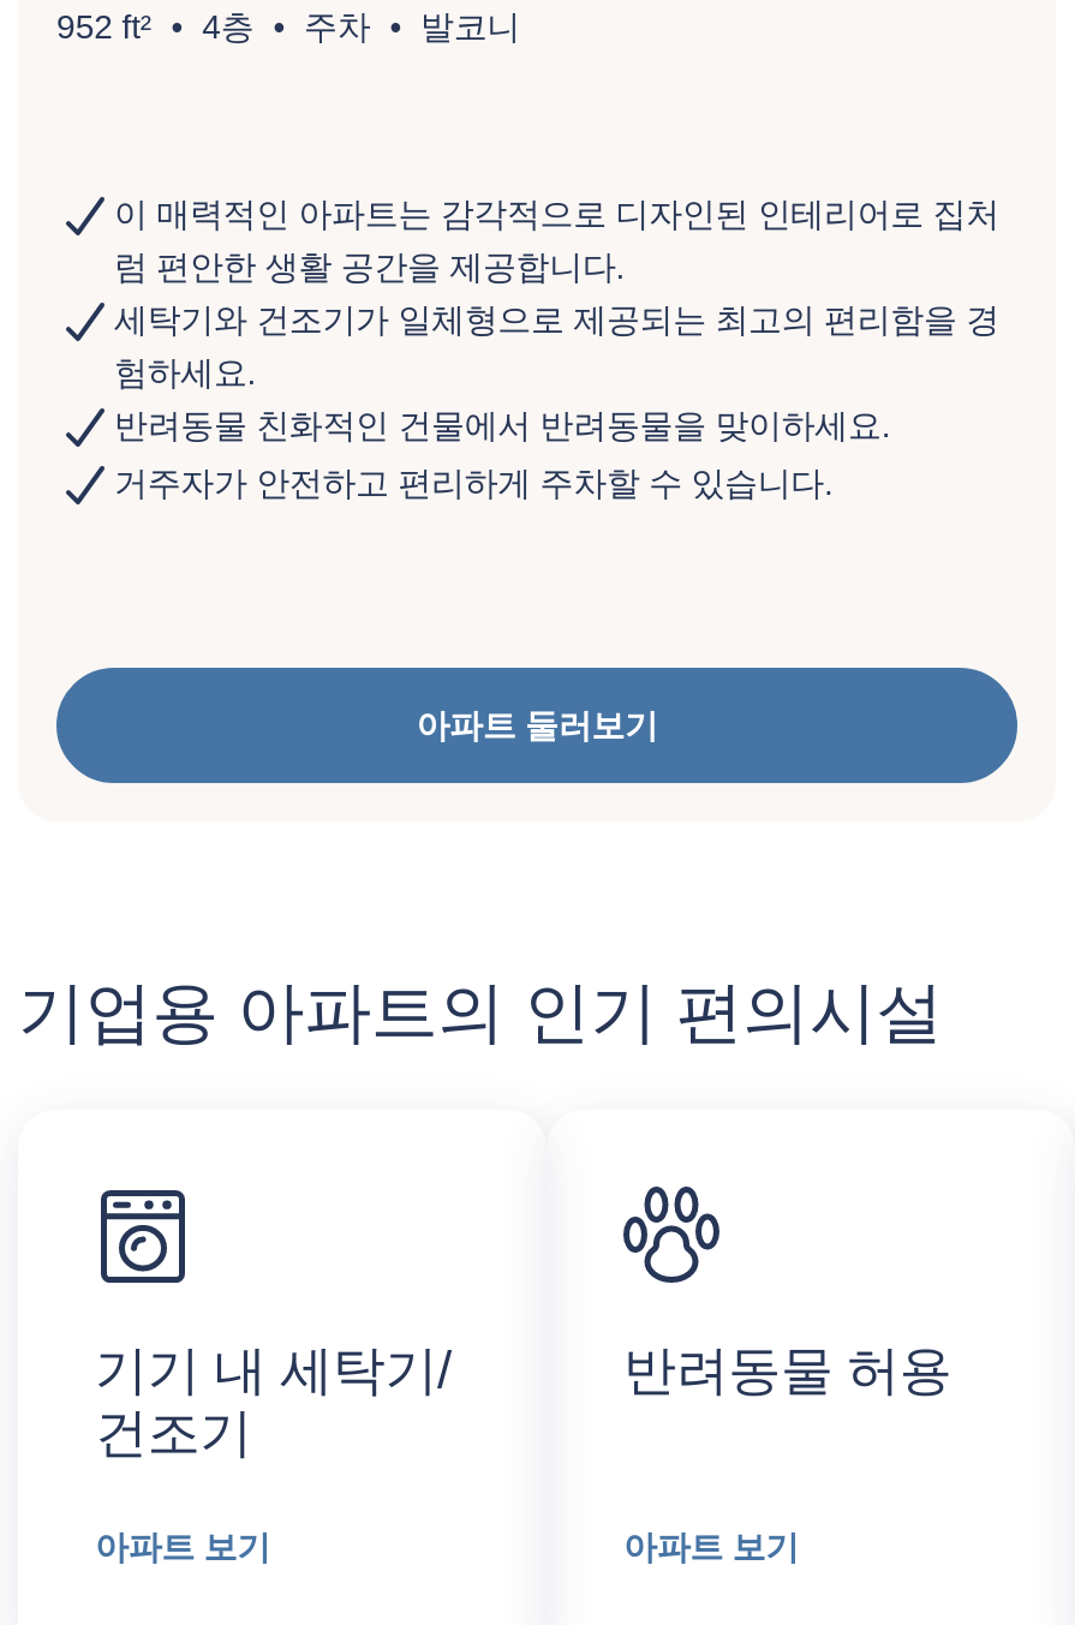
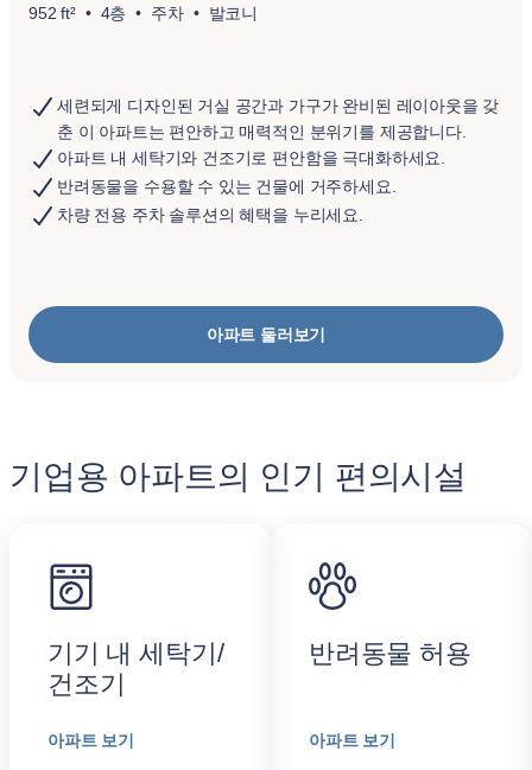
- 이 매력적인 아파트는 감각적으로 디자인된 인테리어로 집처
- 럼 편안한 생활 공간을 제공합니다.
- 세탁기와 건조기가 일체형으로 제공되는 최고의 편리함을 경
- 험하세요.
- 반려동물 친화적인 건물에서 반려동물을 맞이하세요.
- 거주자가 안전하고 편리하게 주차할 수 있습니다.
+ 세련되게 디자인된 거실 공간과 가구가 완비된 레이아웃을 갖
+ 춘 이 아파트는 편안하고 매력적인 분위기를 제공합니다.
+ 아파트 내 세탁기와 건조기로 편안함을 극대화하세요.
+ 반려동물을 수용할 수 있는 건물에 거주하세요.
+ 차량 전용 주차 솔루션의 혜택을 누리세요.
